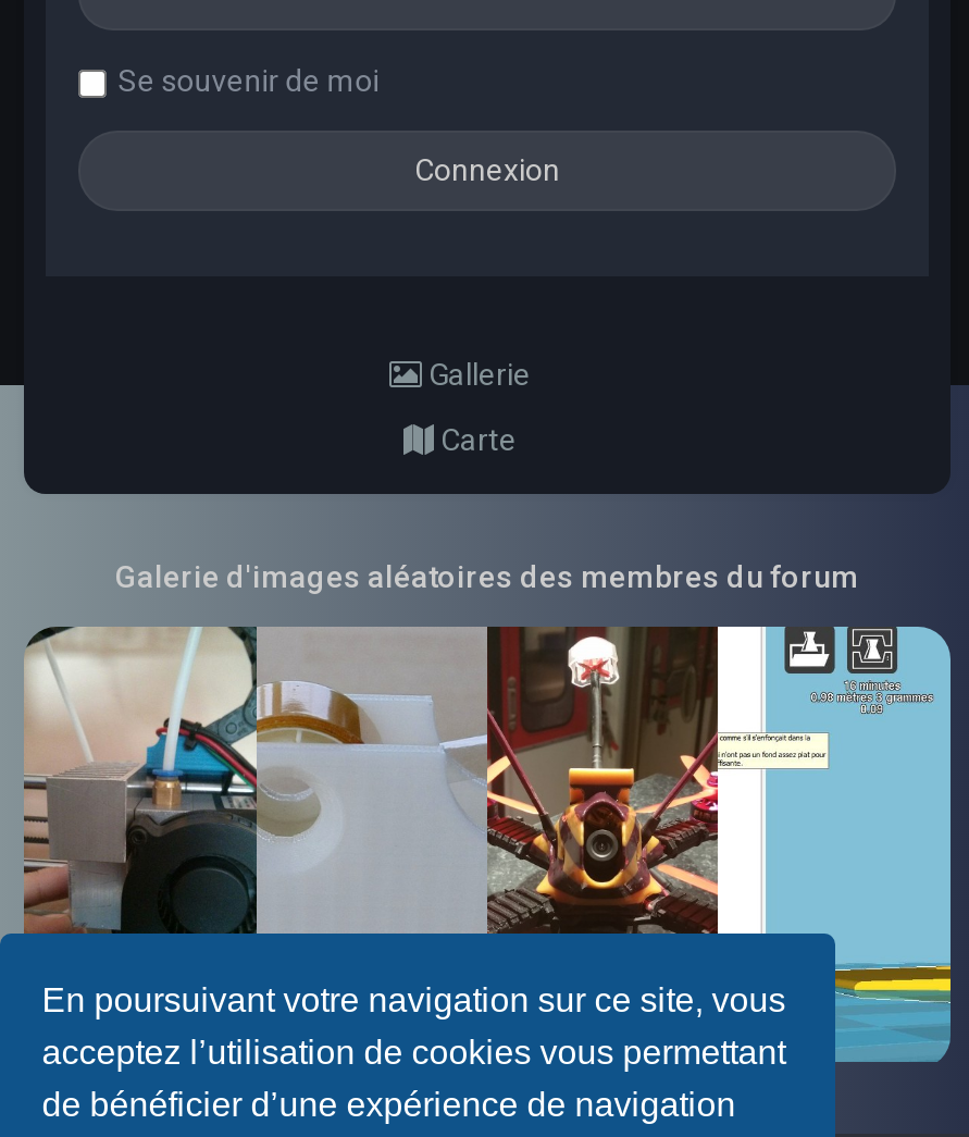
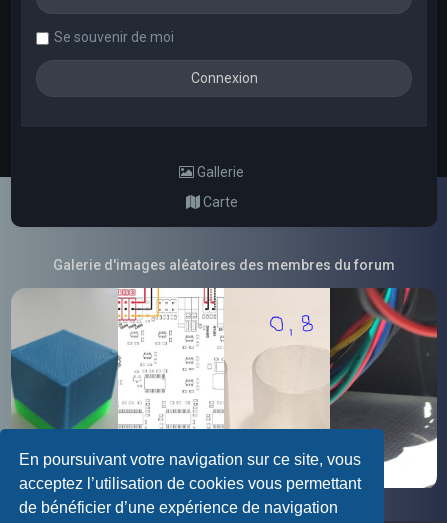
- [image]
+ [image]
